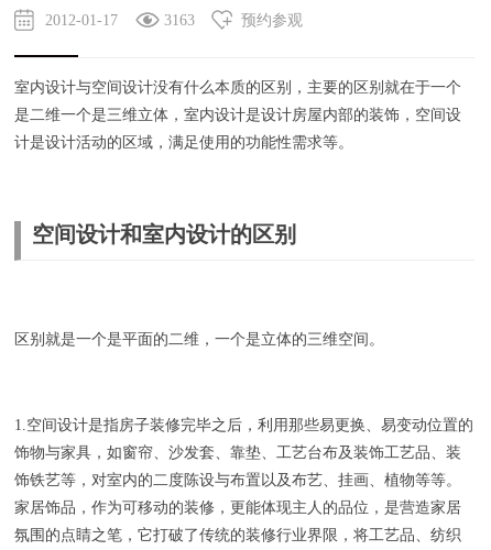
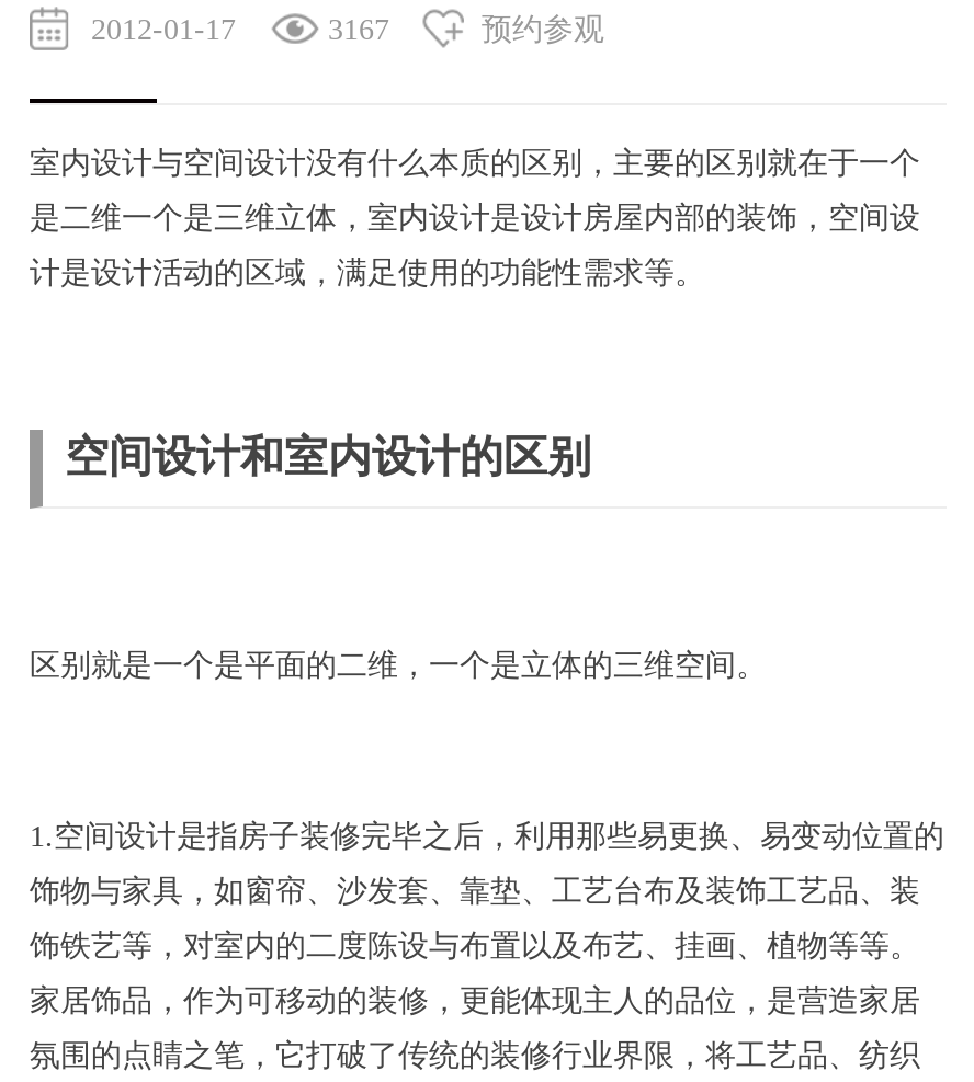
- 3163
+ 3167
